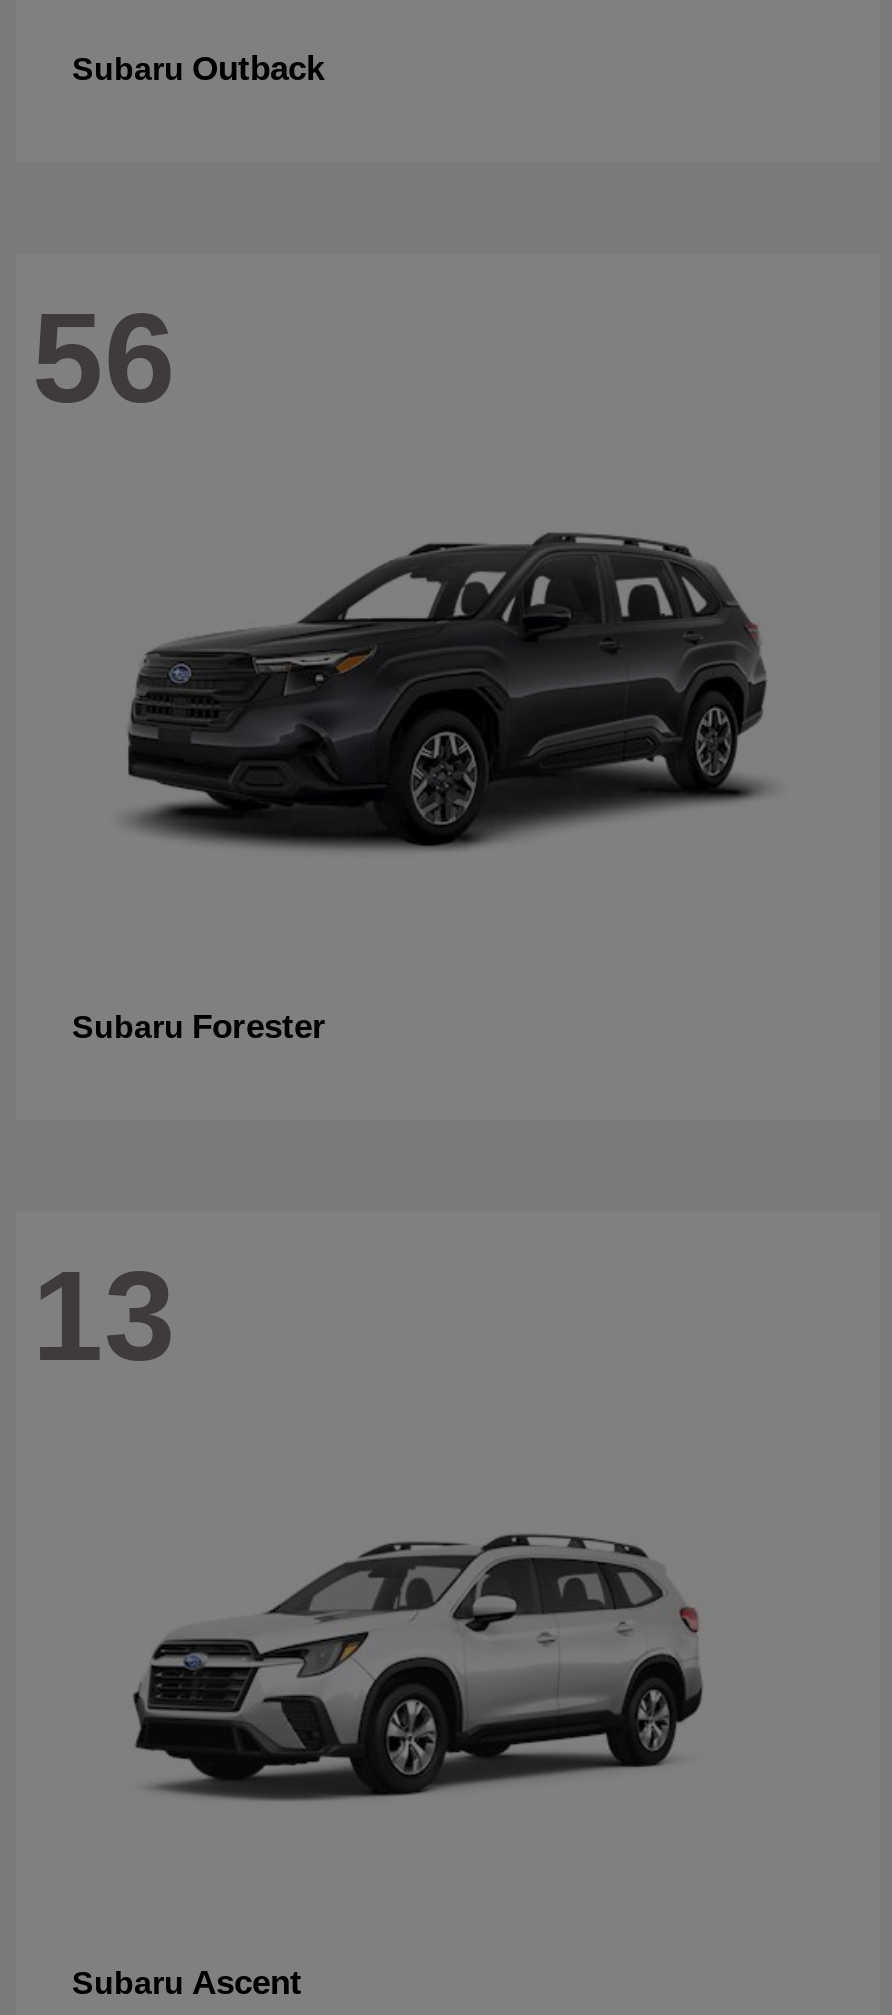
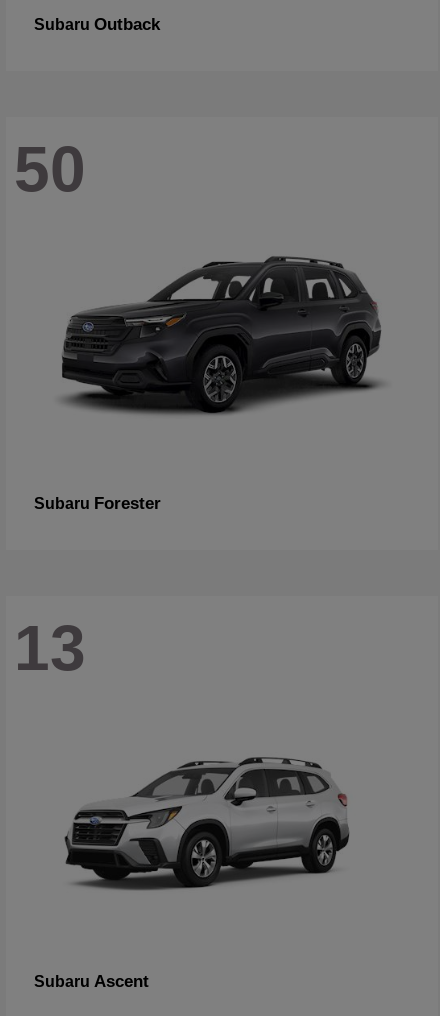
- 56
+ 50
